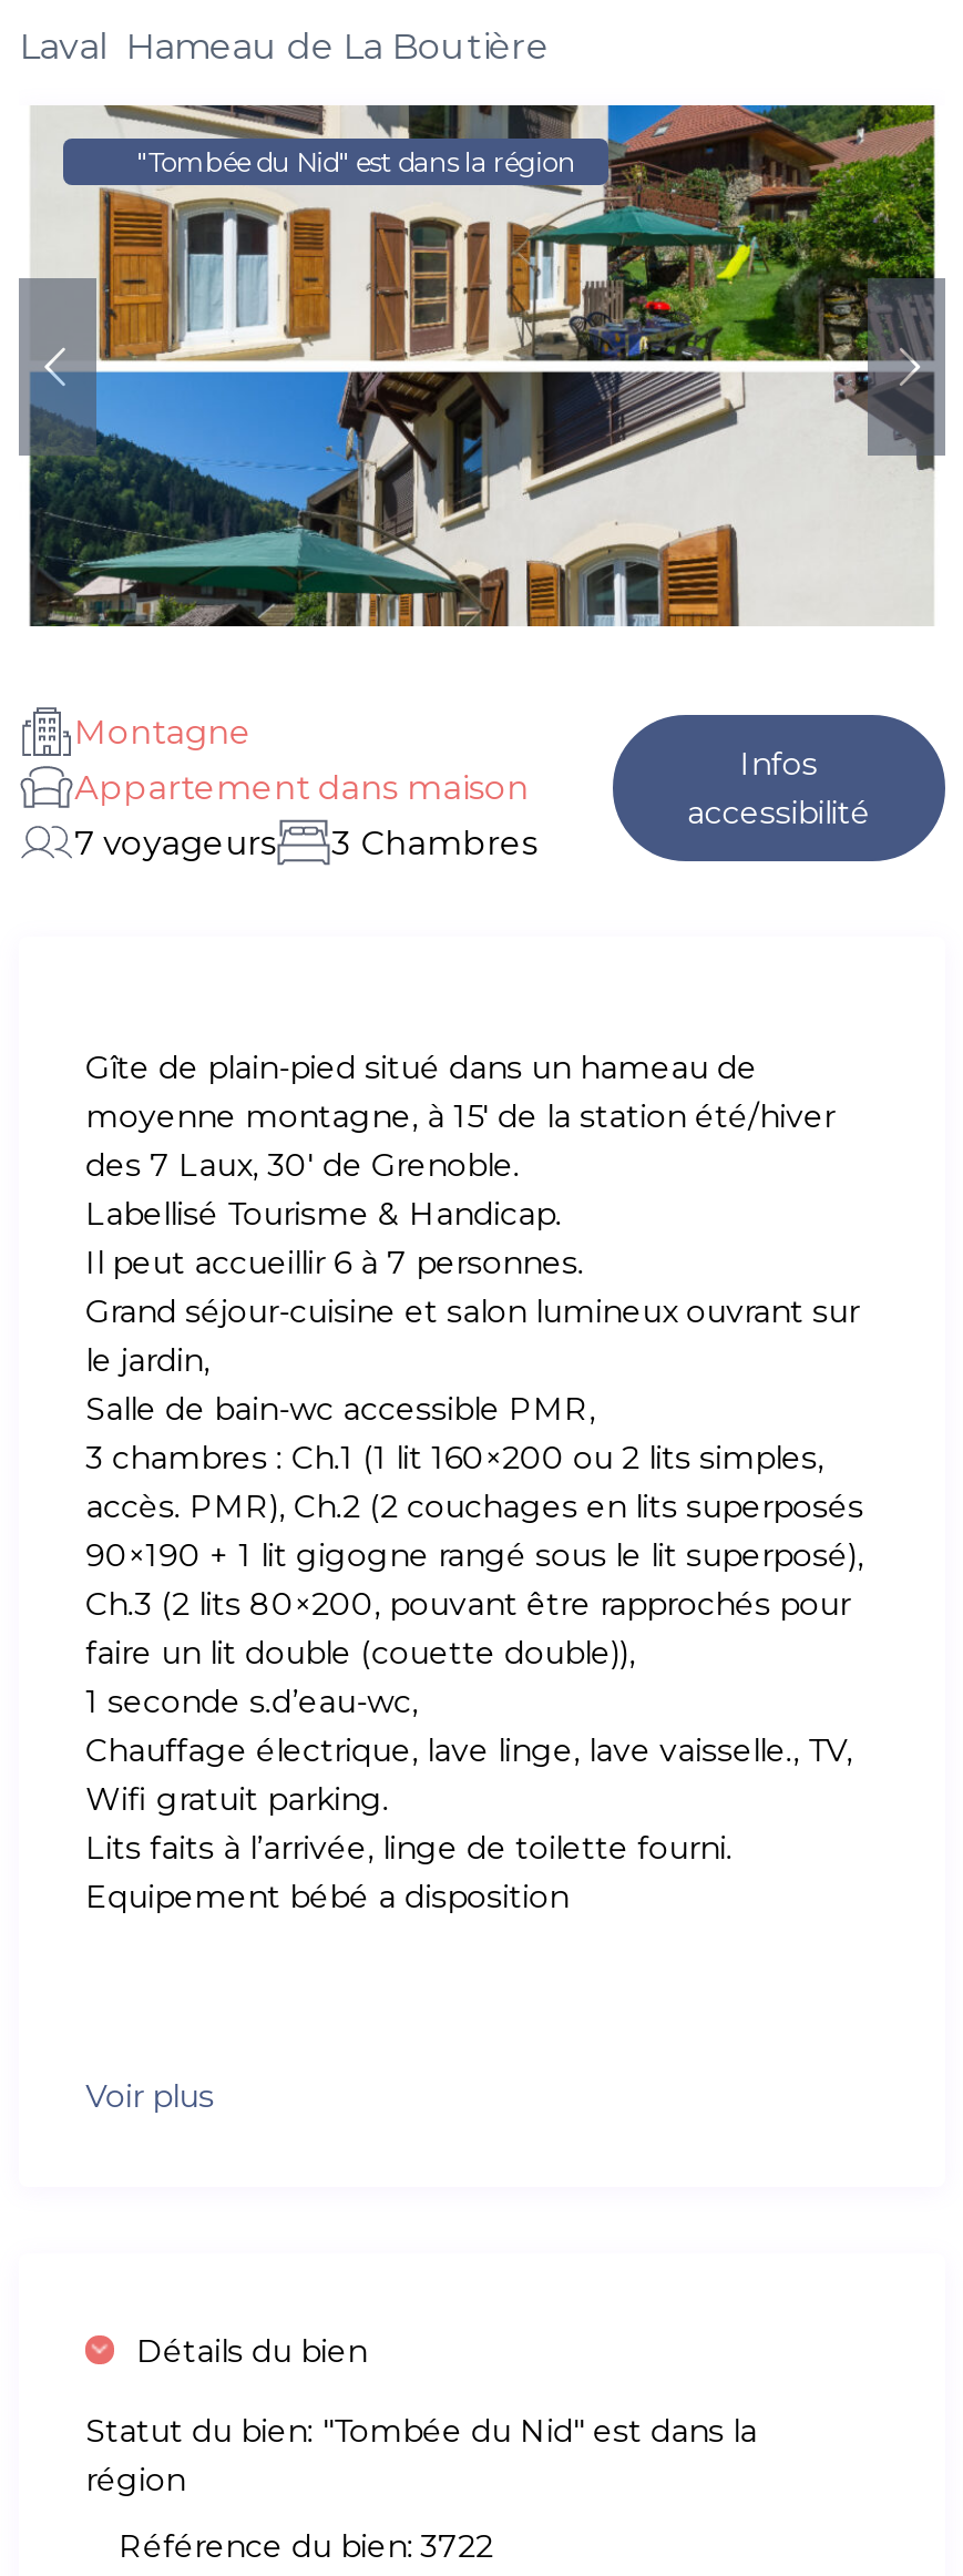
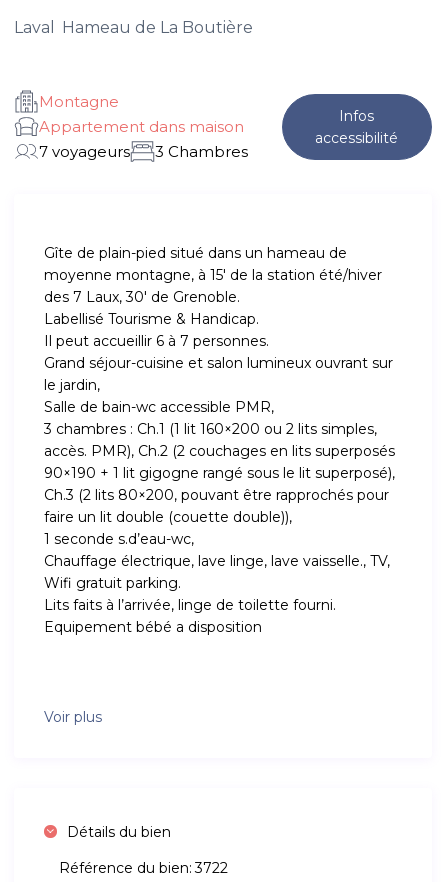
- [image]
- "Tombée du Nid" est dans la région

- Statut du bien: "Tombée du Nid" est dans la
- région
